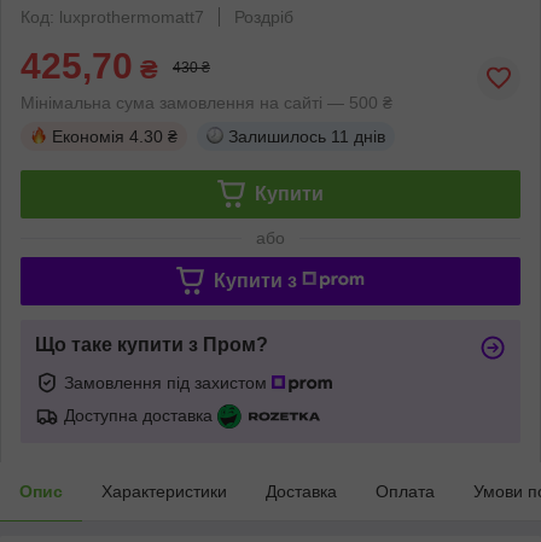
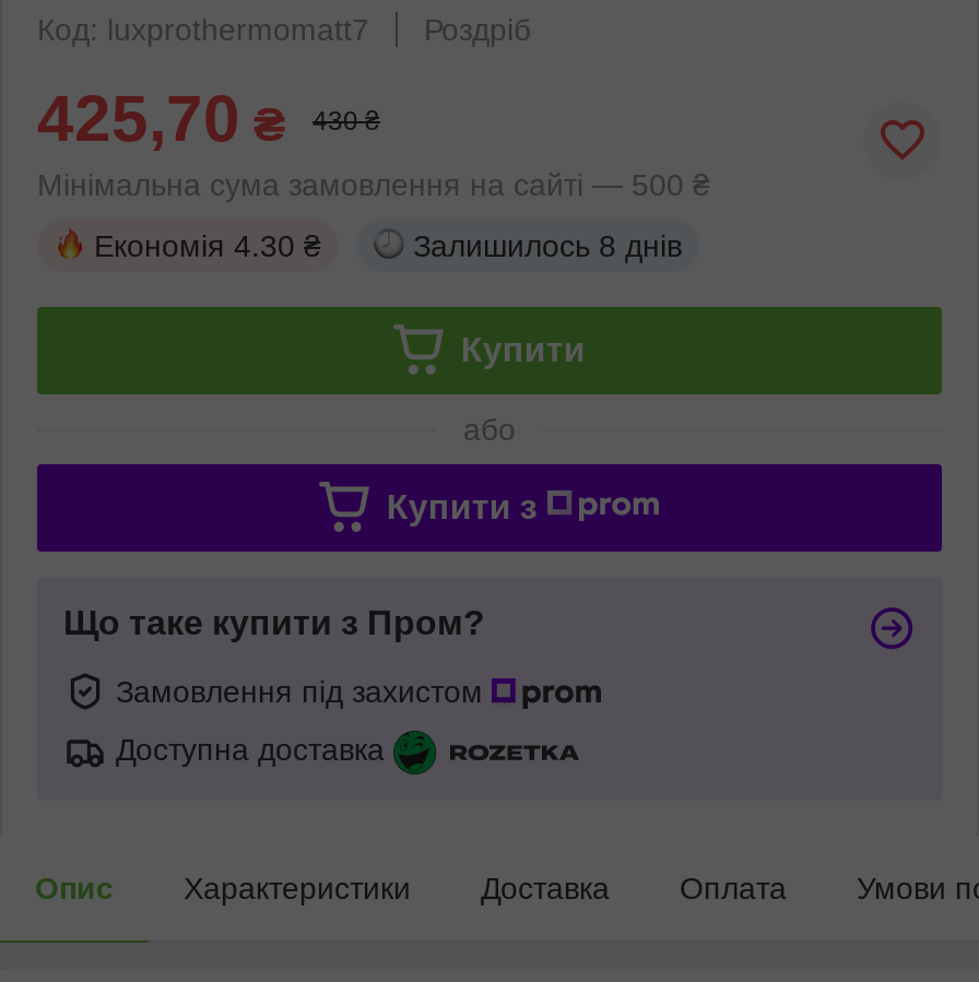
- Залишилось 11 днів
+ Залишилось 8 днів
